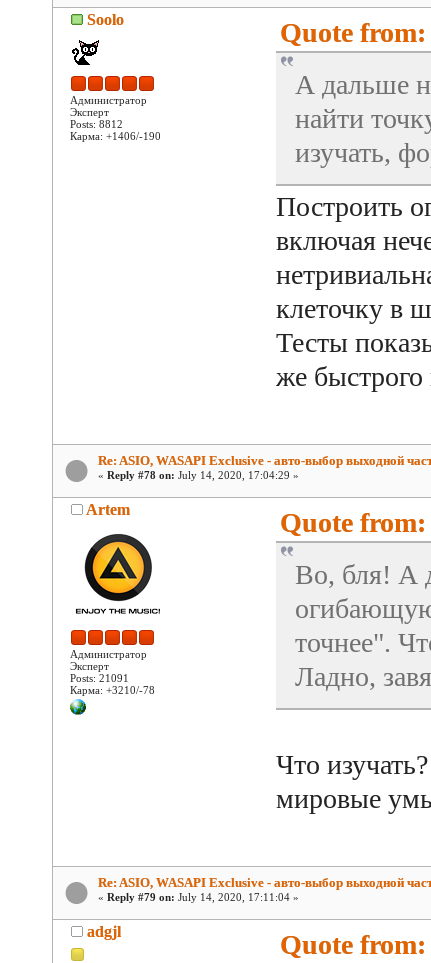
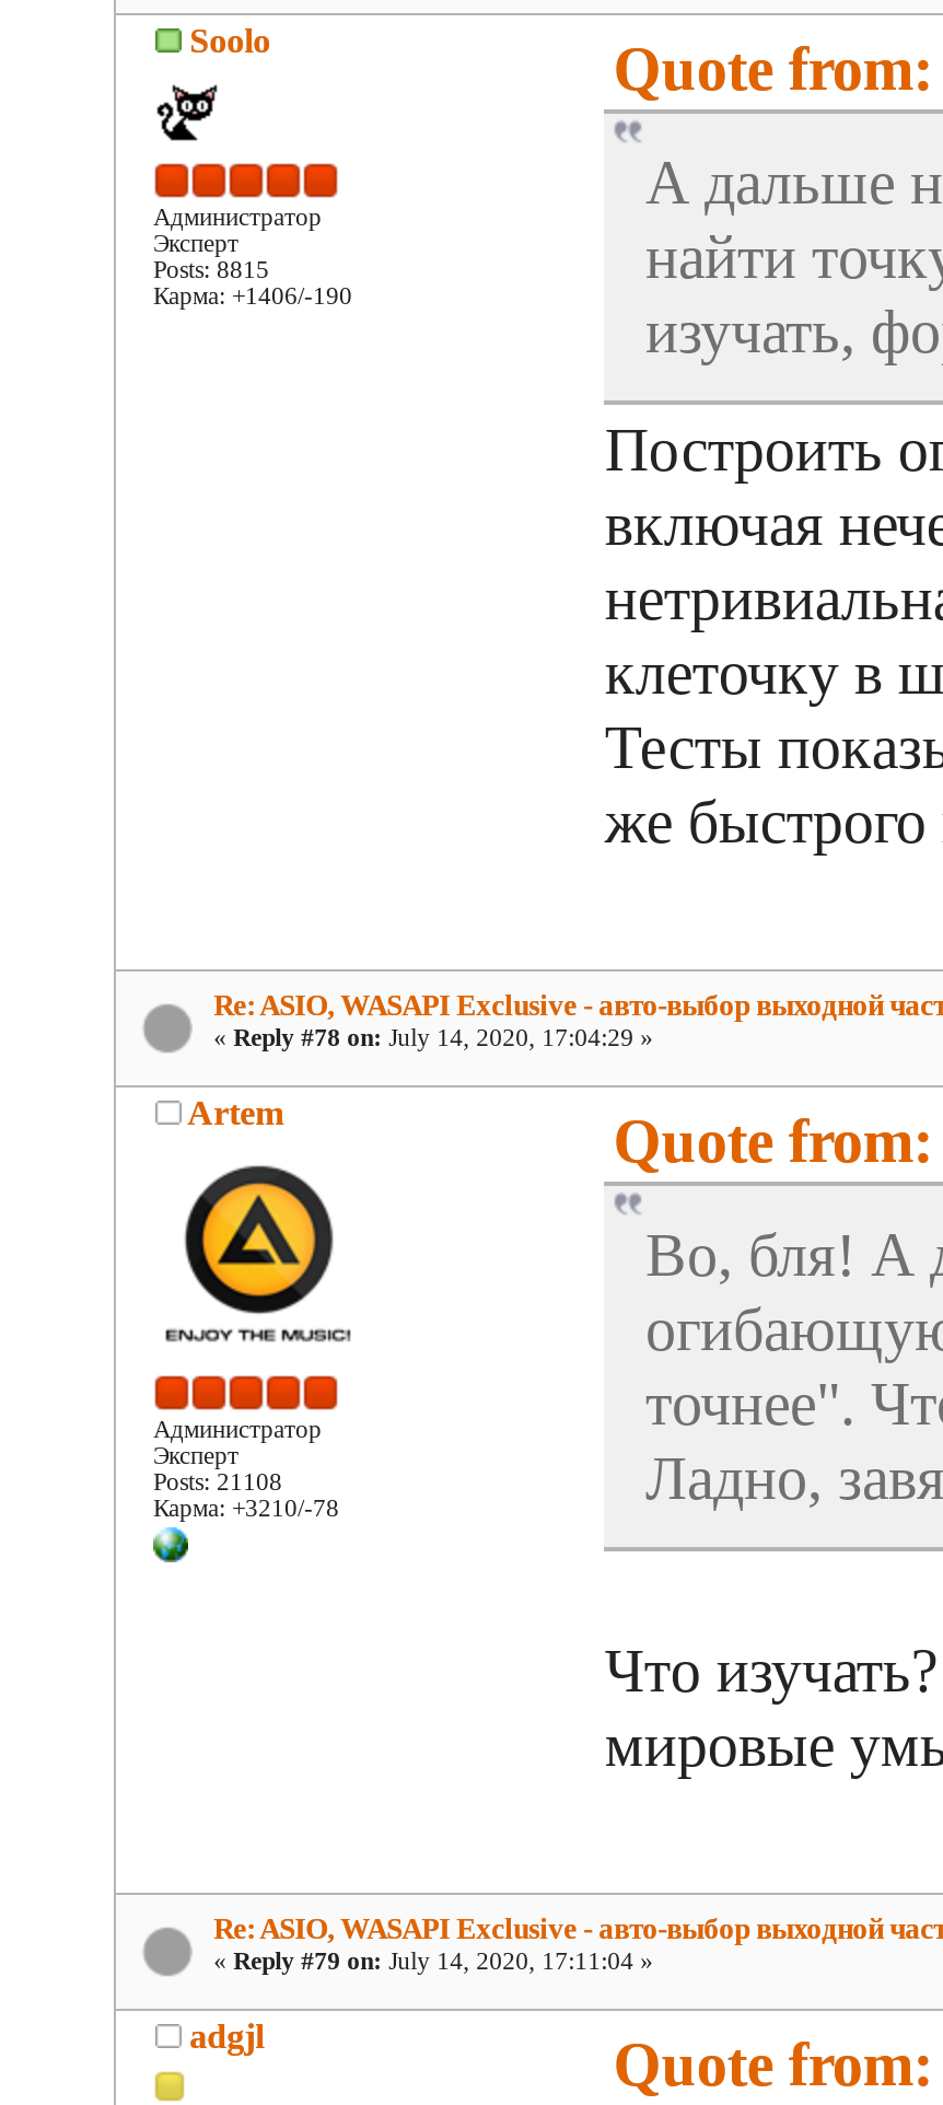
- Posts: 8812
+ Posts: 8815

- Posts: 21091
+ Posts: 21108
